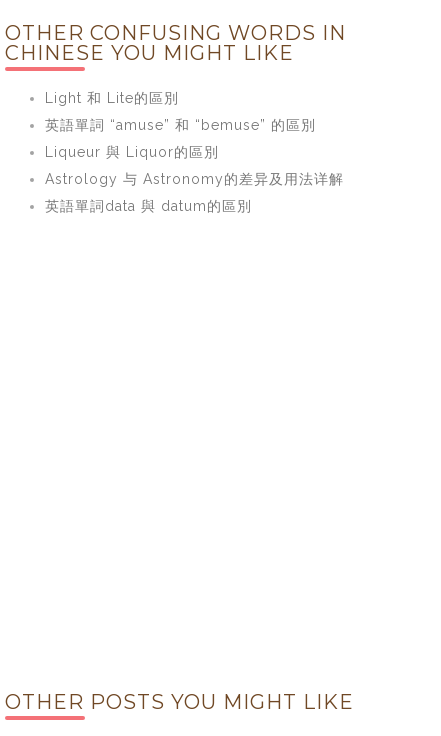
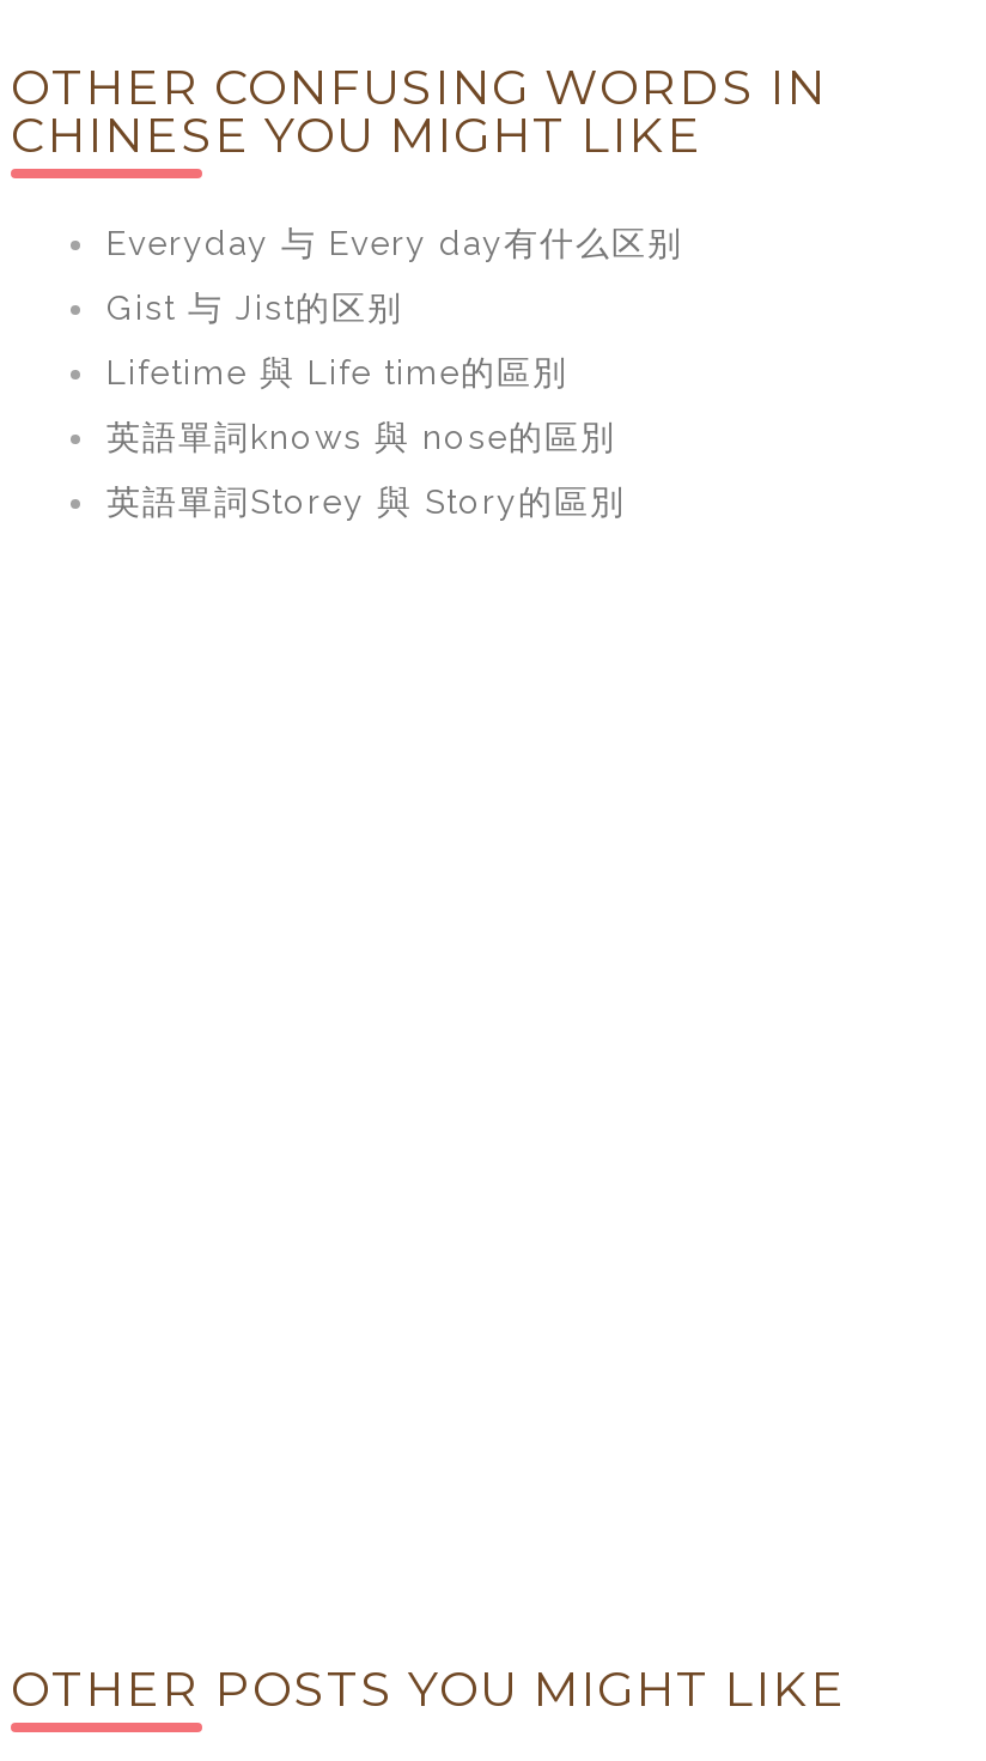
- Light 和 Lite的區別
+ Everyday 与 Every day有什么区别

- 英語單詞 “amuse” 和 “bemuse” 的區別
+ Gist 与 Jist的区别

- Liqueur 與 Liquor的區別
+ Lifetime 與 Life time的區別

- Astrology 与 Astronomy的差异及用法详解
+ 英語單詞knows 與 nose的區別

- 英語單詞data 與 datum的區別
+ 英語單詞Storey 與 Story的區別
